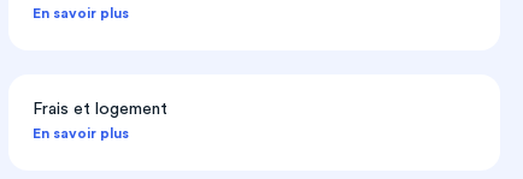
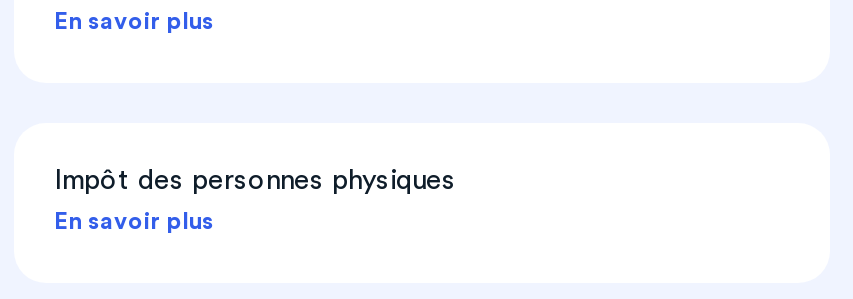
- Frais et logement
+ Impôt des personnes physiques
